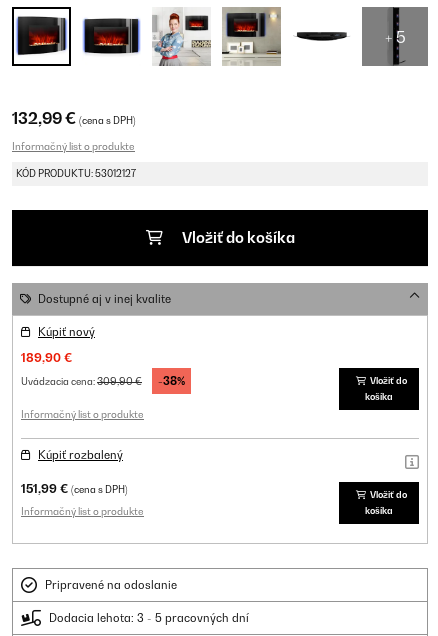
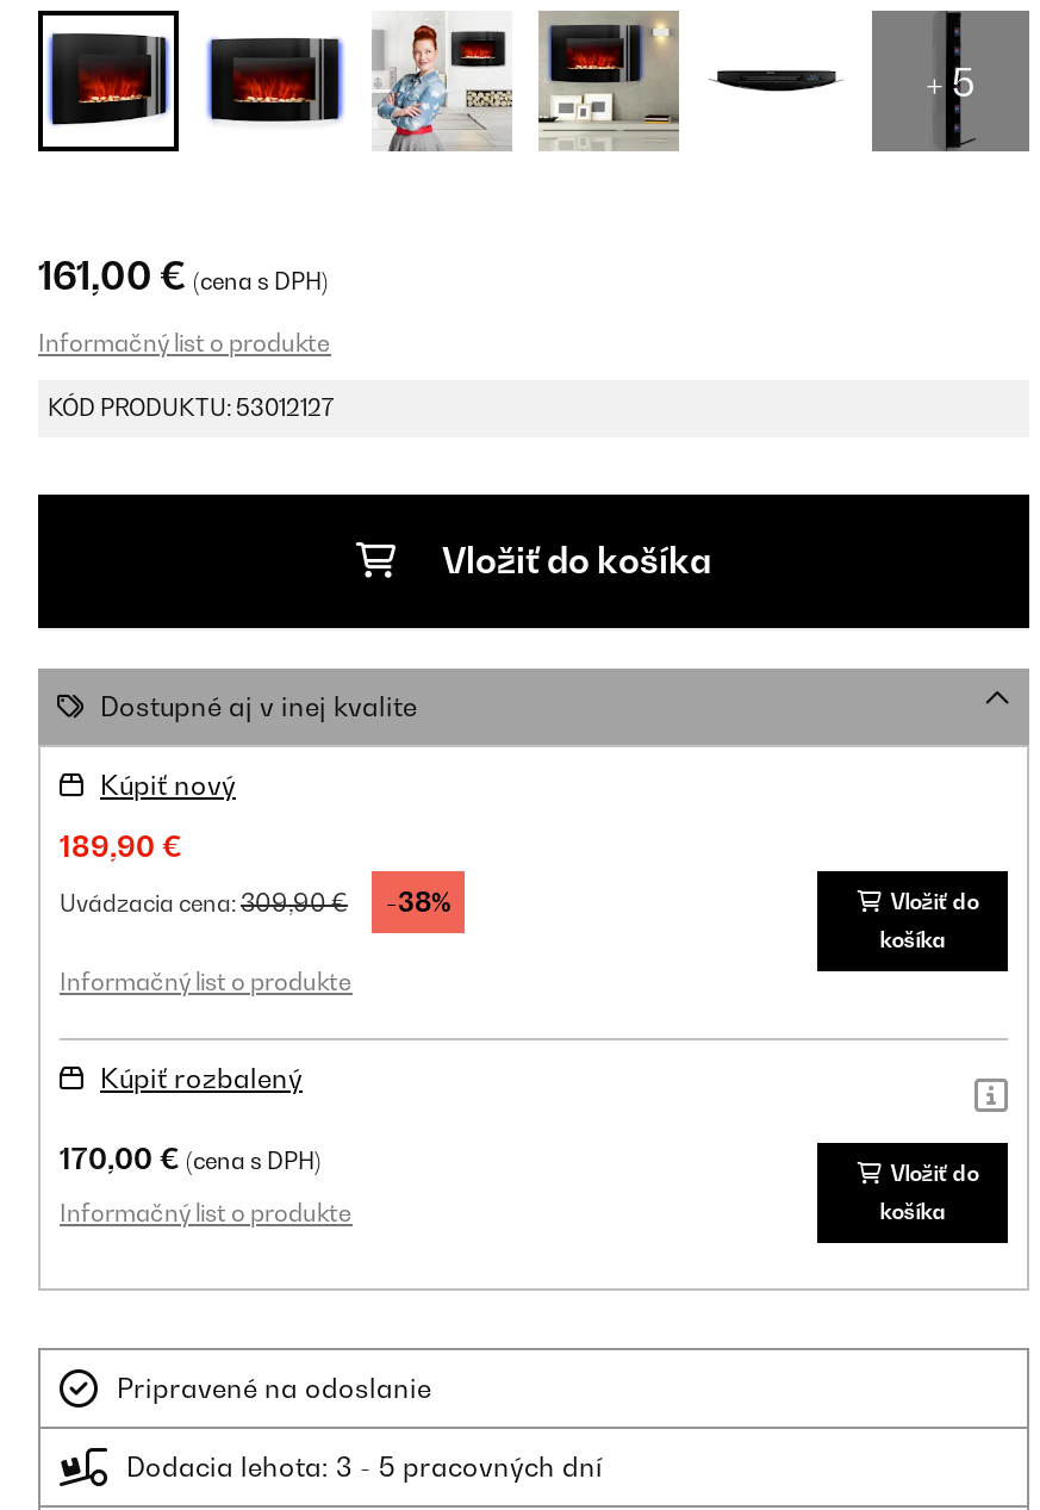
- 132,99 €(cena s DPH)
+ 161,00 €(cena s DPH)

- 151,99 €(cena s DPH)
+ 170,00 €(cena s DPH)
